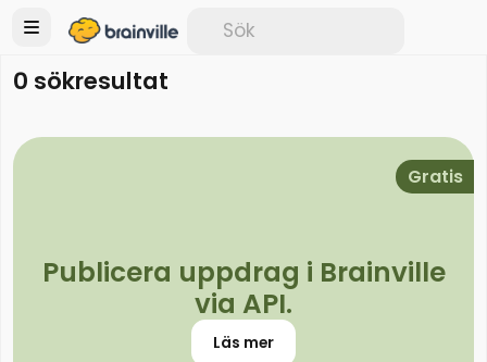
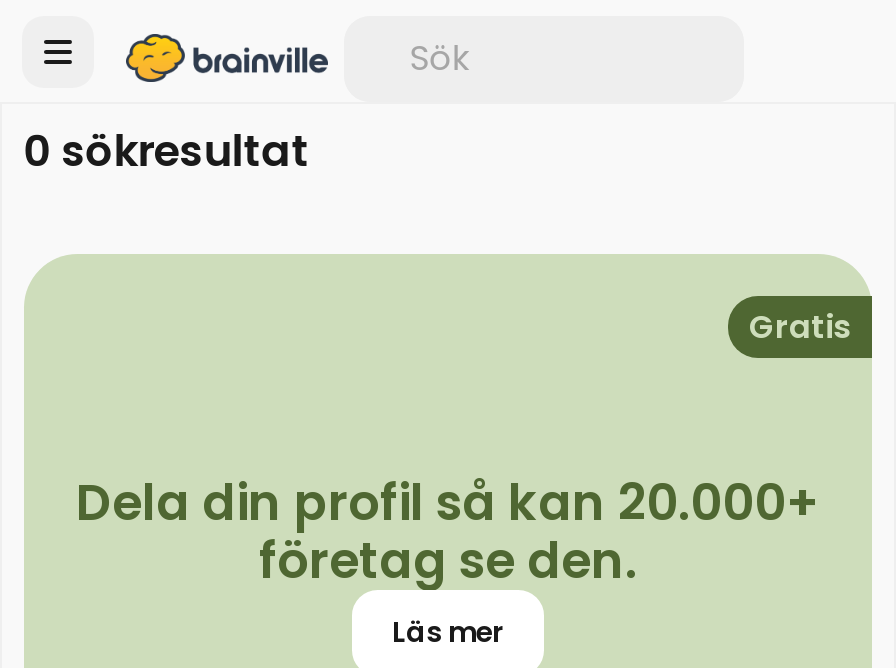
- Publicera uppdrag i Brainville
- via API.
+ Dela din profil så kan 20.000+
+ företag se den.
